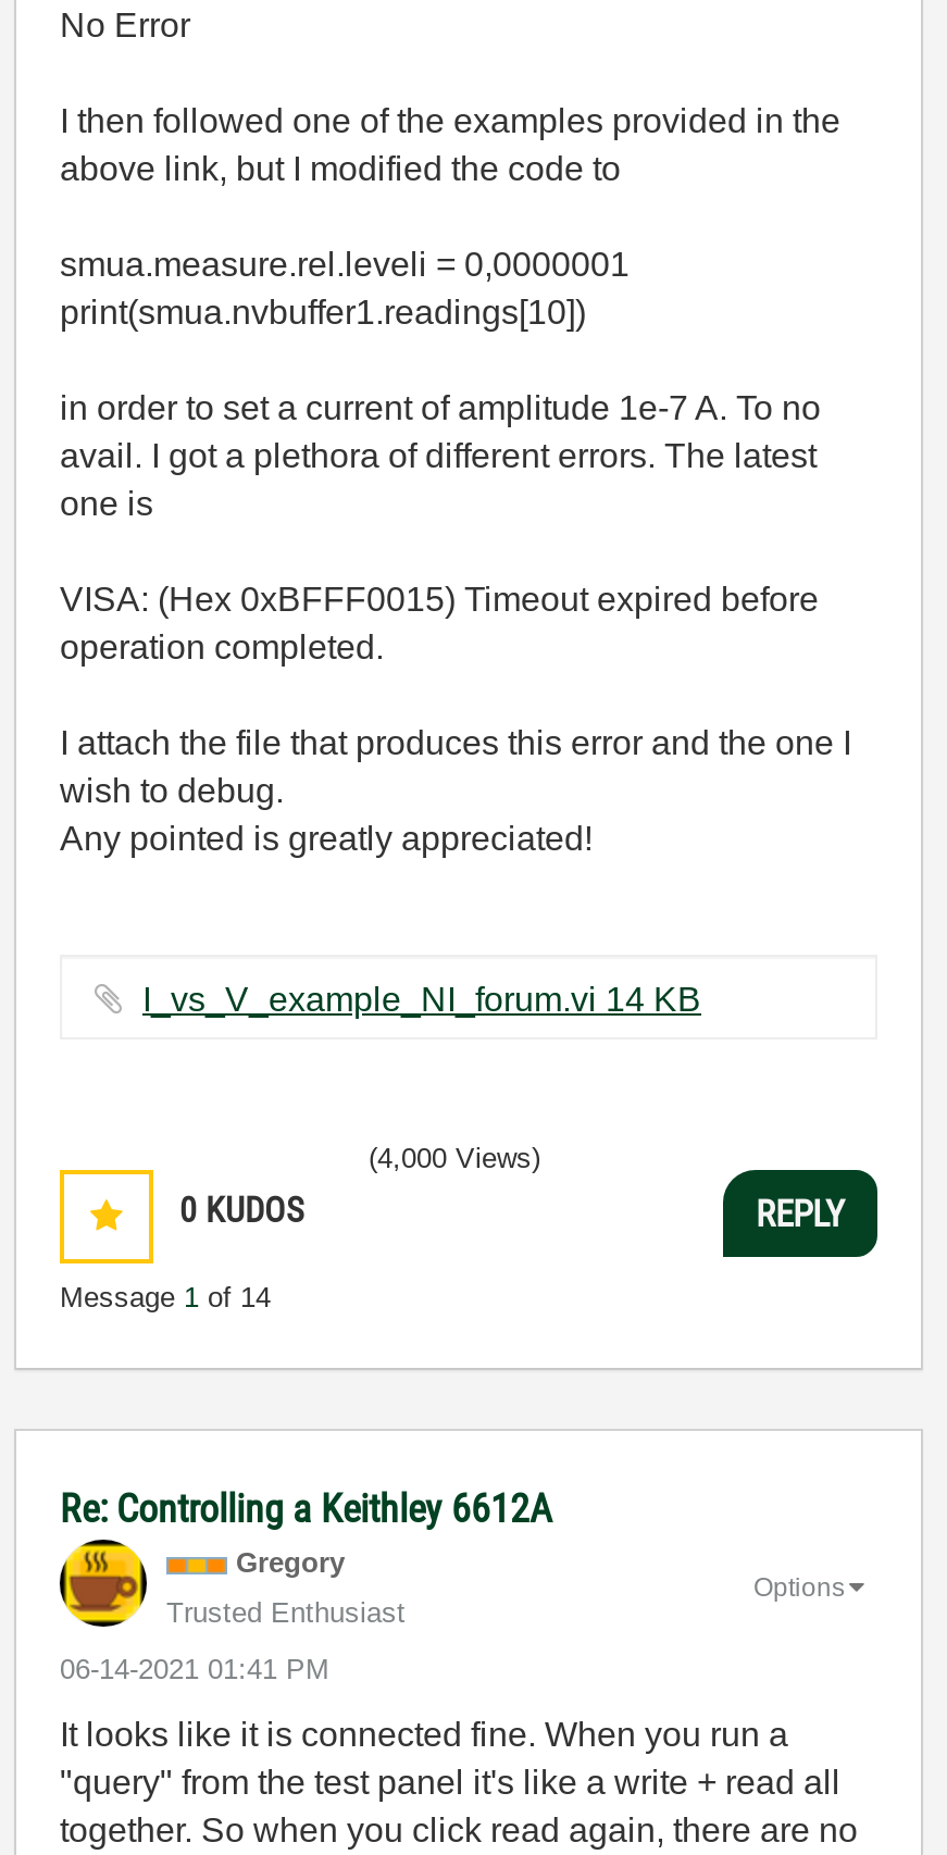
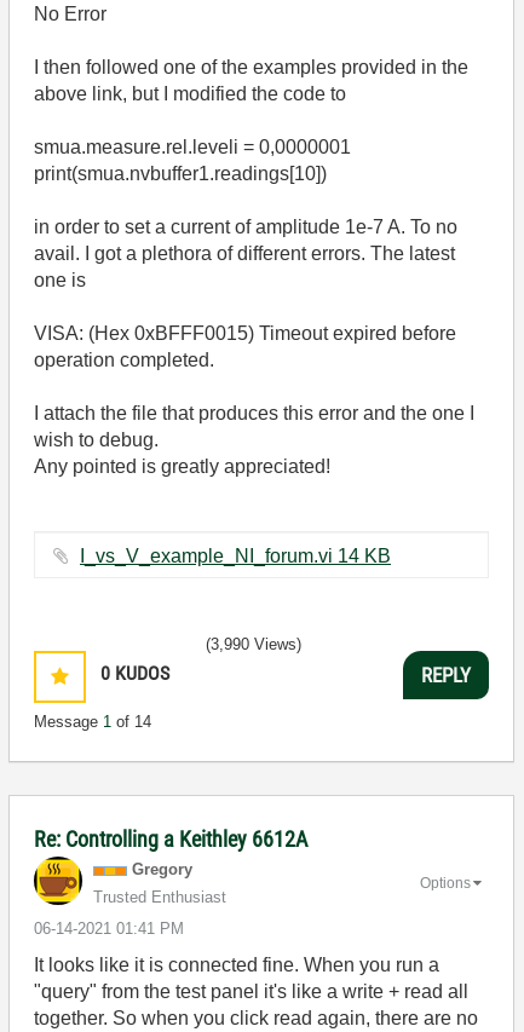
- (4,000 Views)
+ (3,990 Views)
